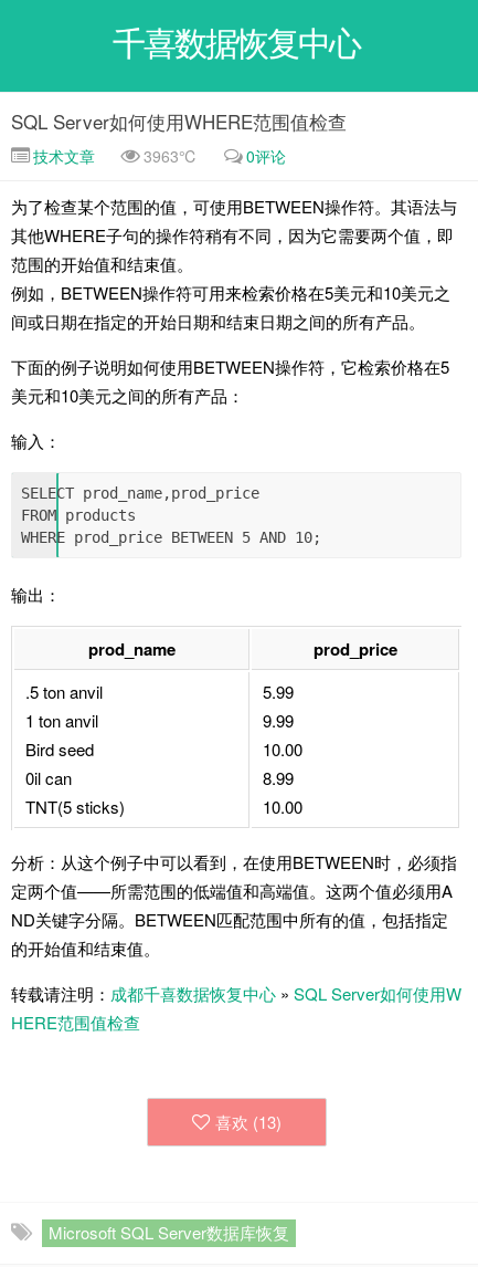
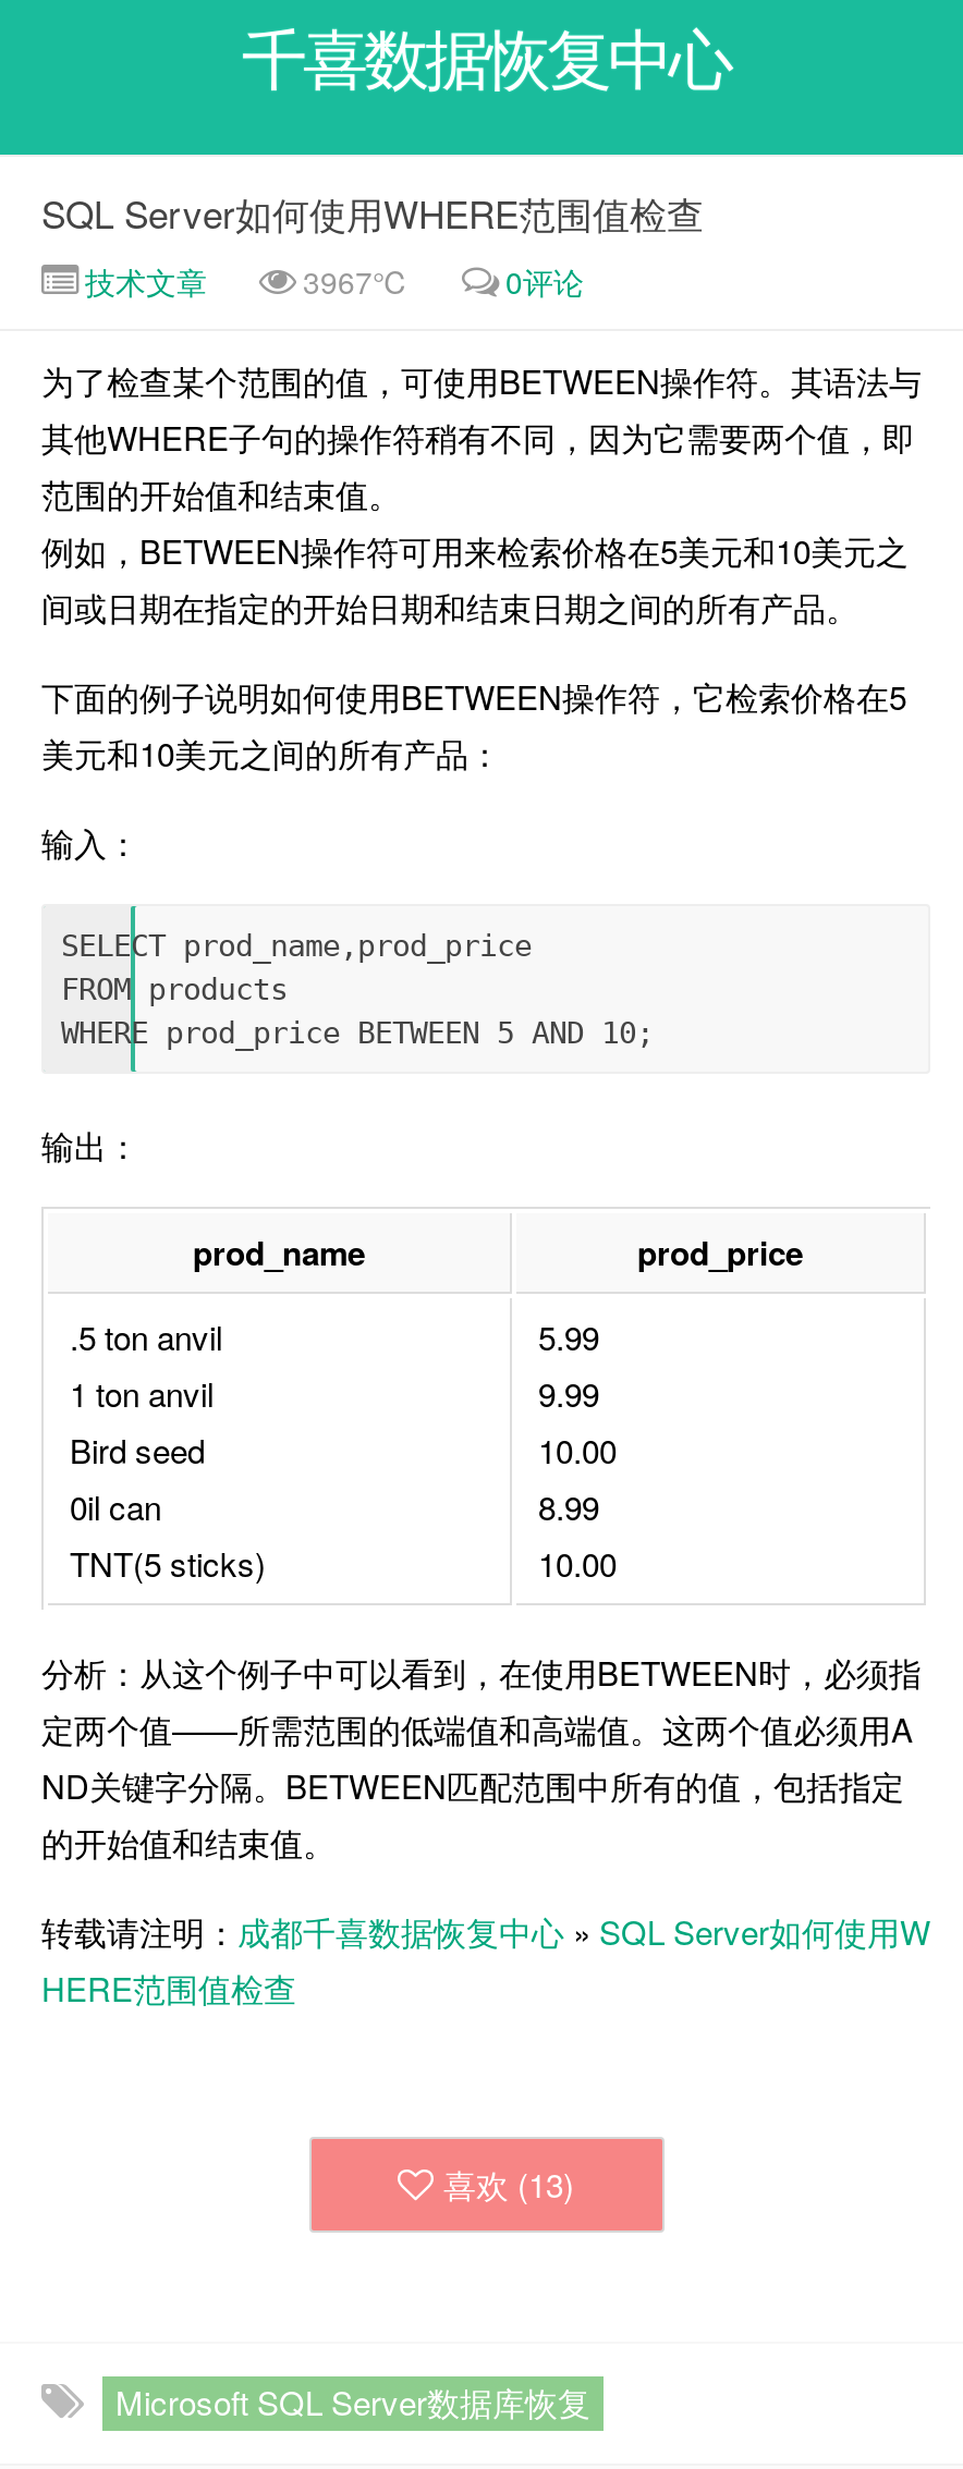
- 技术文章 3963℃
+ 技术文章 3967℃
